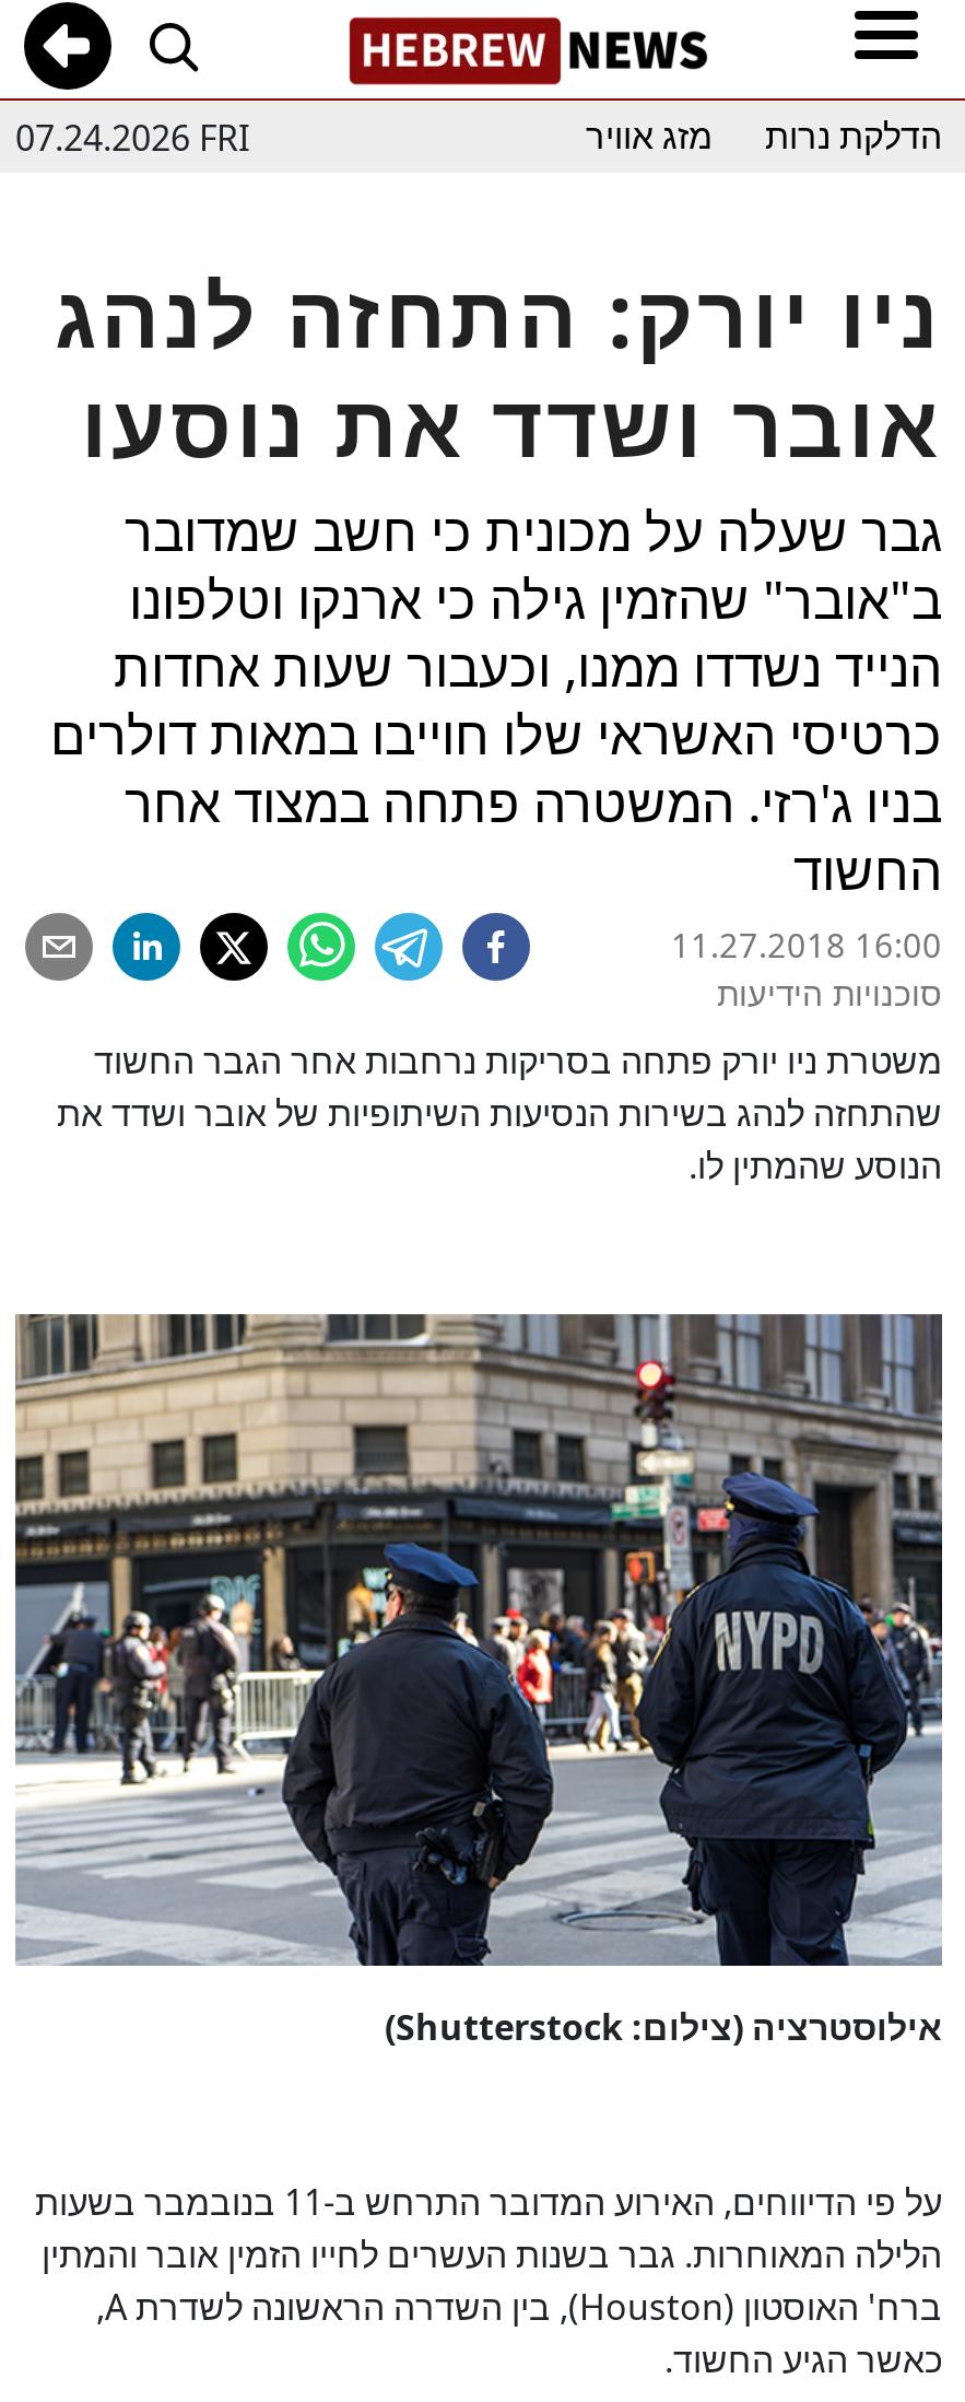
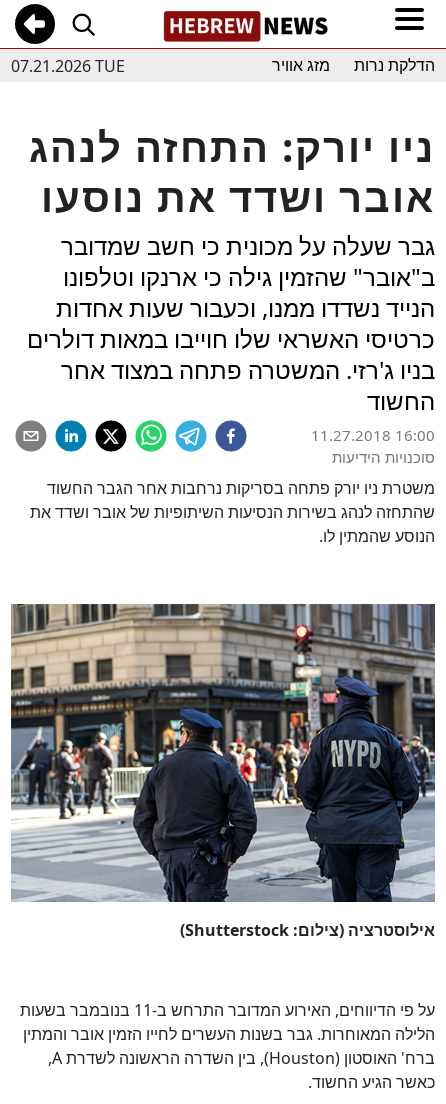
- 07.24.2026 FRI
+ 07.21.2026 TUE
